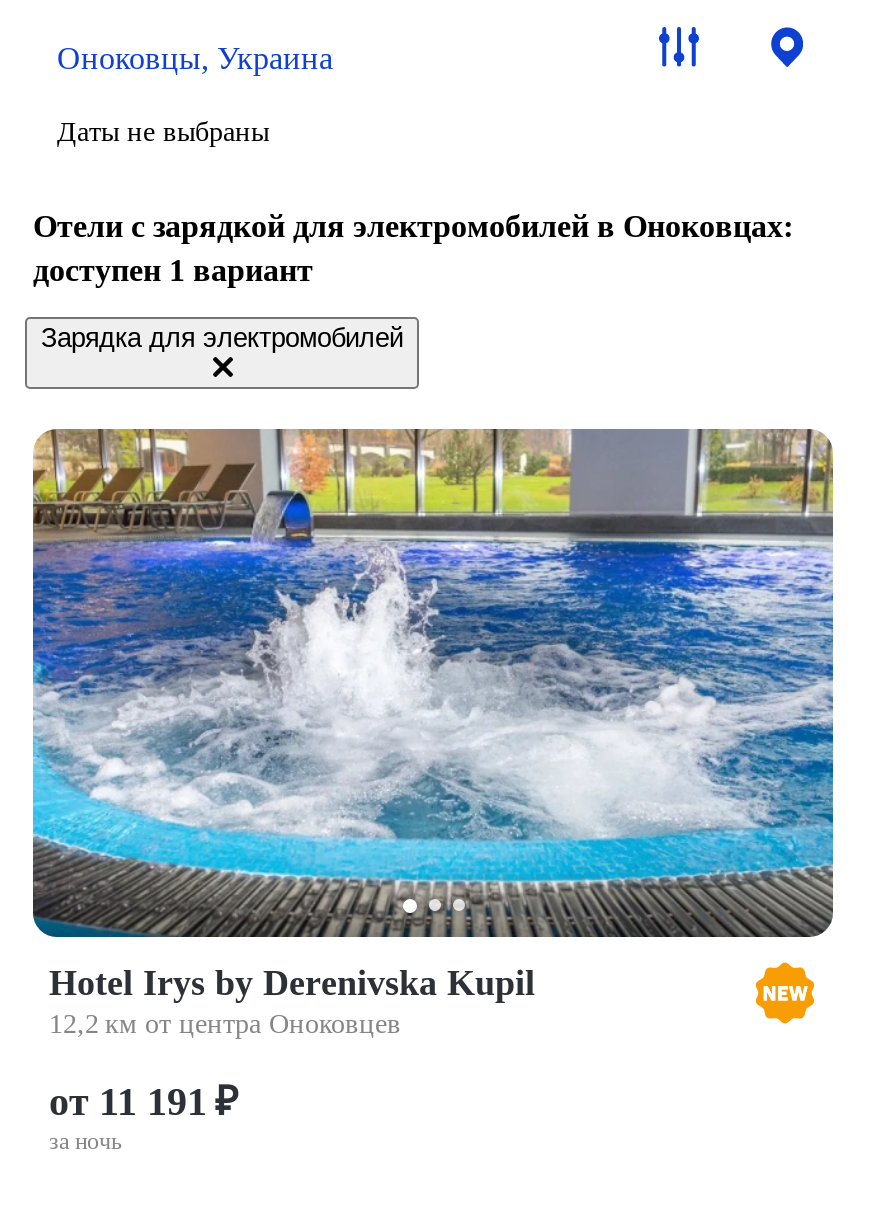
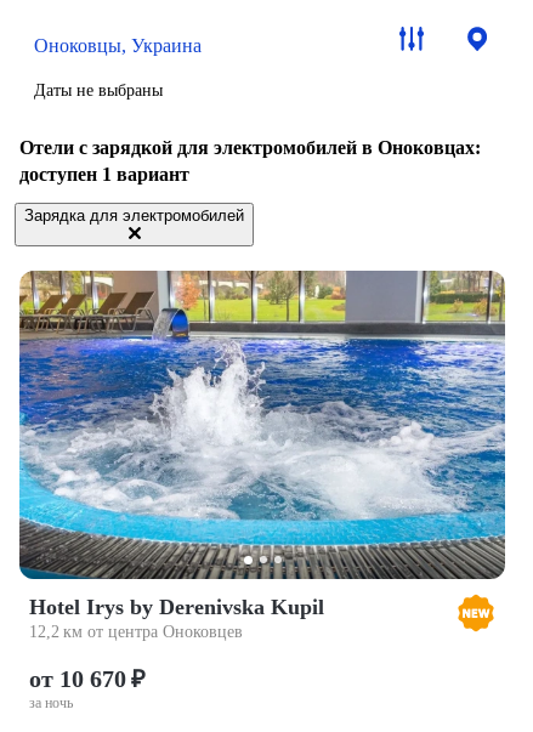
- от 11 191 ₽
+ от 10 670 ₽
